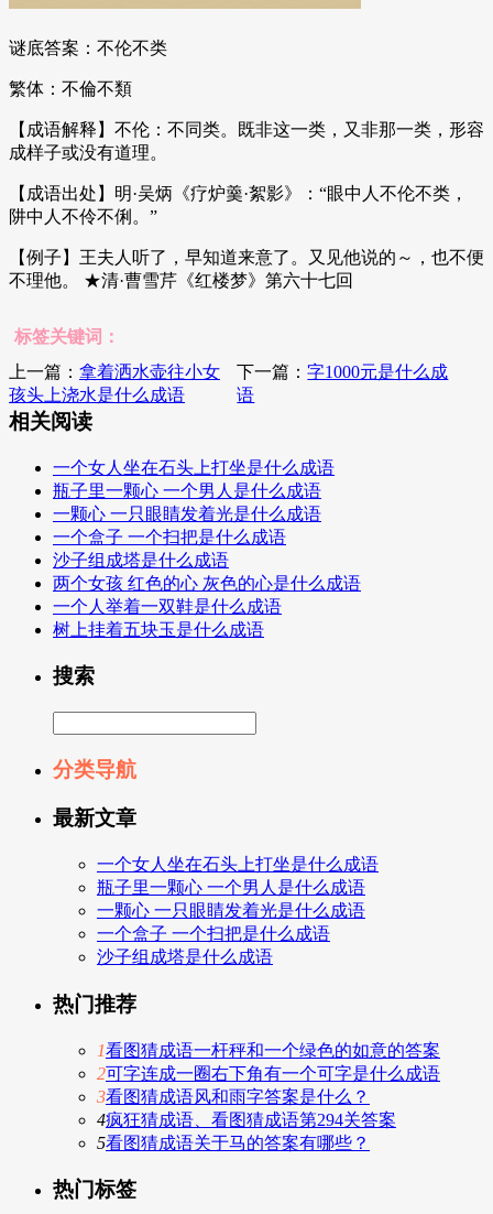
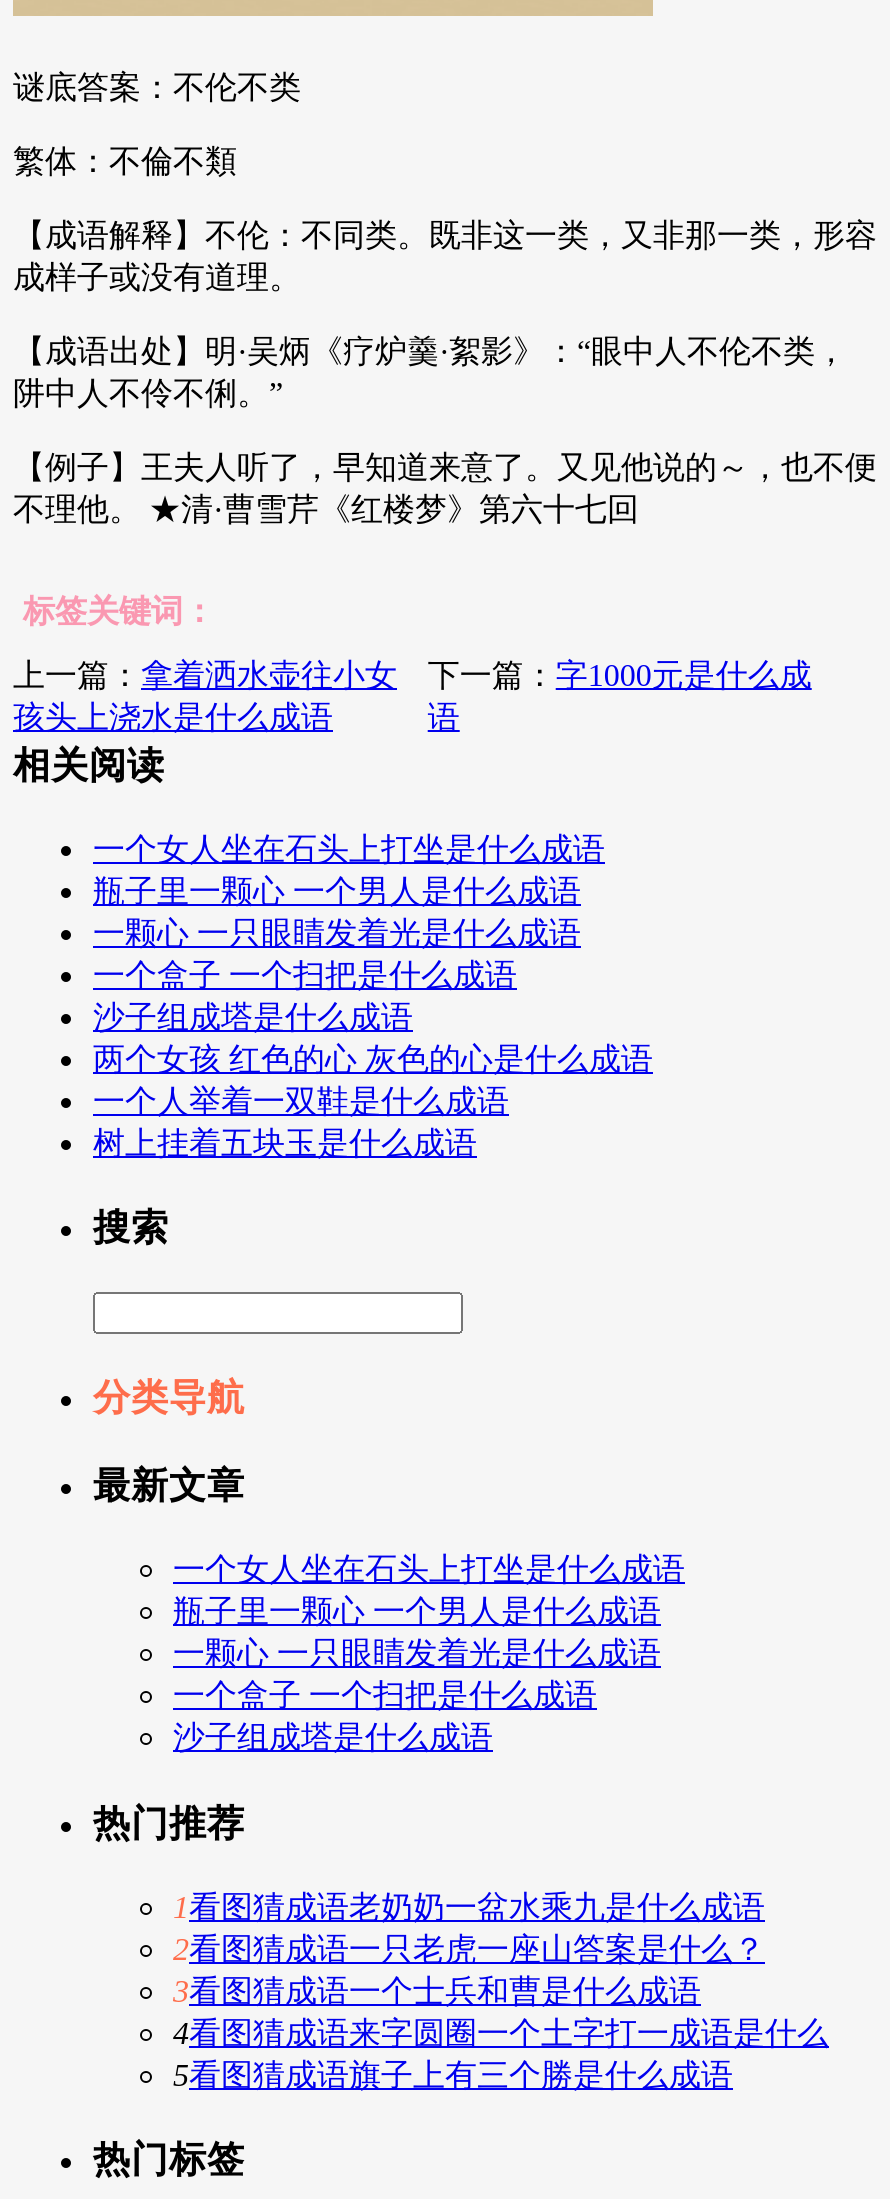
- 1看图猜成语一杆秤和一个绿色的如意的答案
- 2可字连成一圈右下角有一个可字是什么成语
- 3看图猜成语风和雨字答案是什么？
- 4疯狂猜成语、看图猜成语第294关答案
- 5看图猜成语关于马的答案有哪些？
+ 1看图猜成语老奶奶一盆水乘九是什么成语
+ 2看图猜成语一只老虎一座山答案是什么？
+ 3看图猜成语一个士兵和曹是什么成语
+ 4看图猜成语来字圆圈一个土字打一成语是什么
+ 5看图猜成语旗子上有三个勝是什么成语
